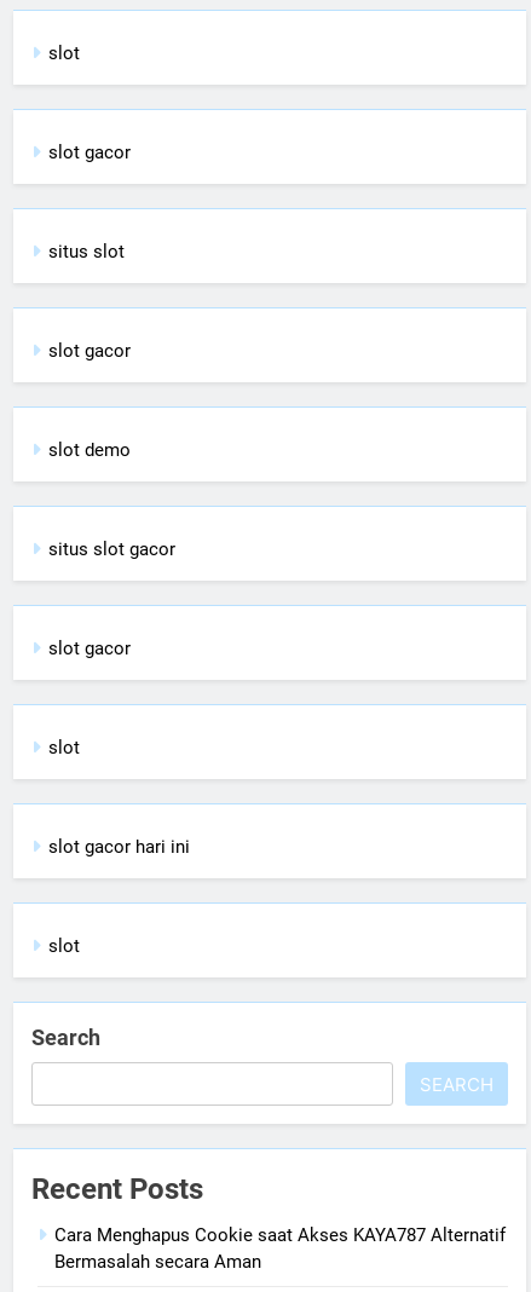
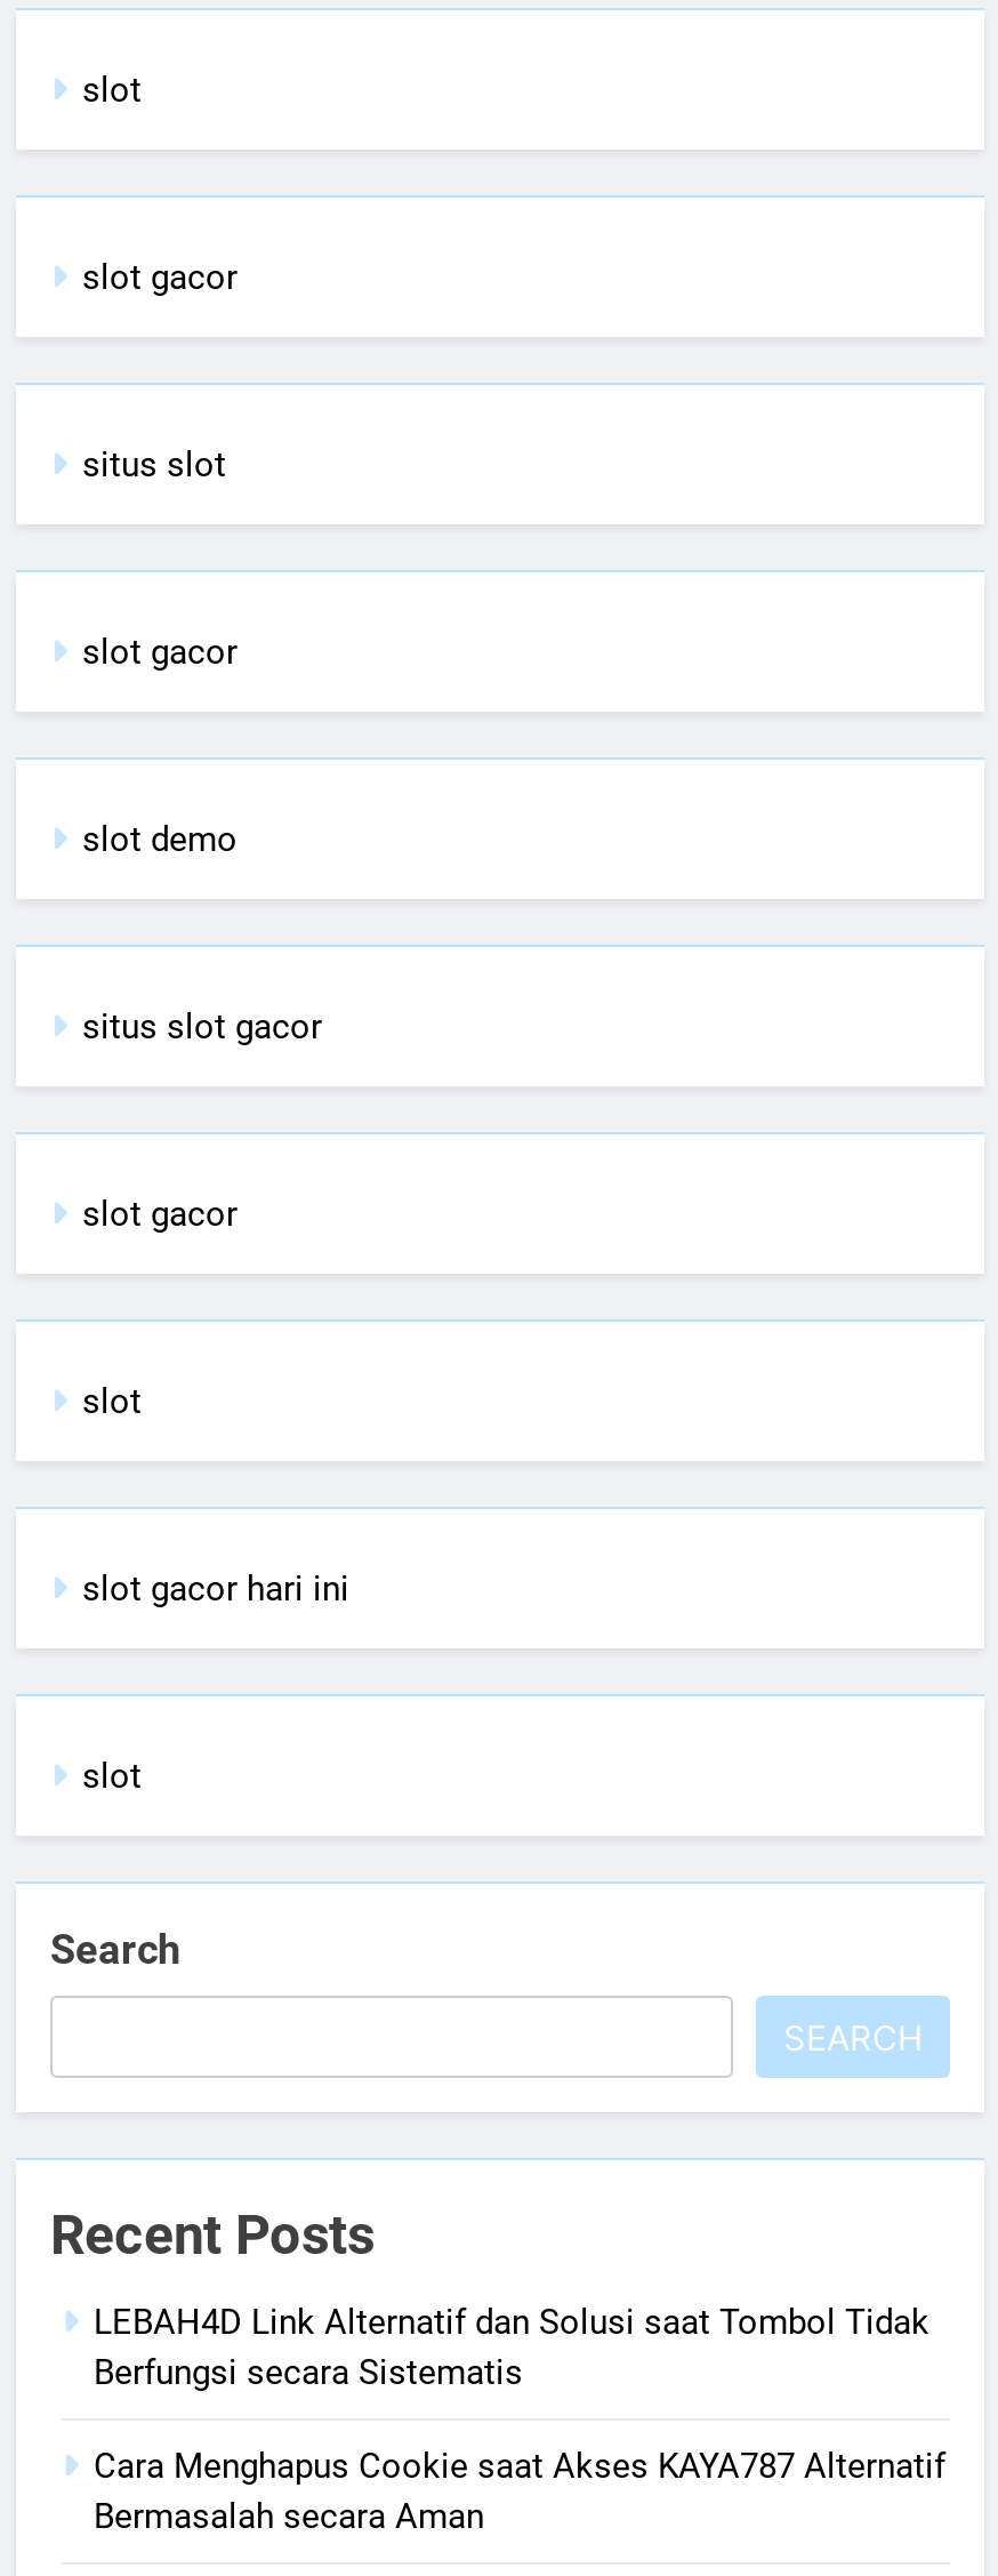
+ LEBAH4D Link Alternatif dan Solusi saat Tombol Tidak
+ Berfungsi secara Sistematis
